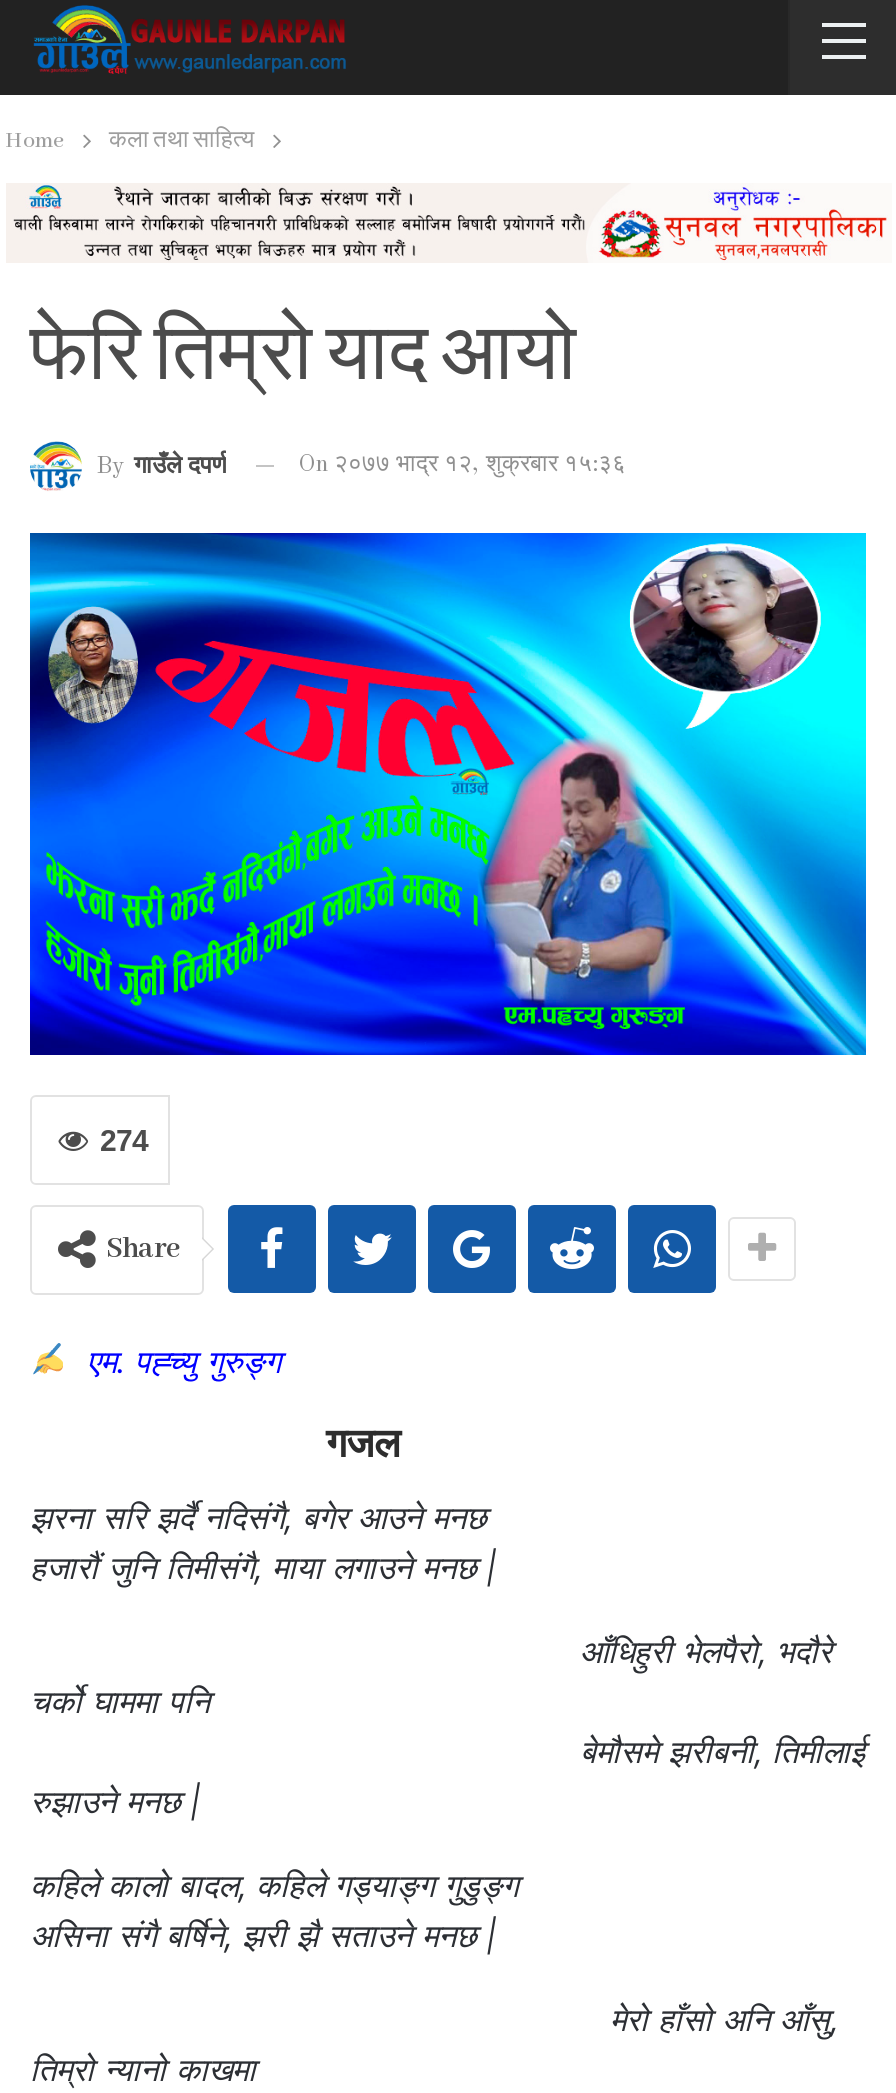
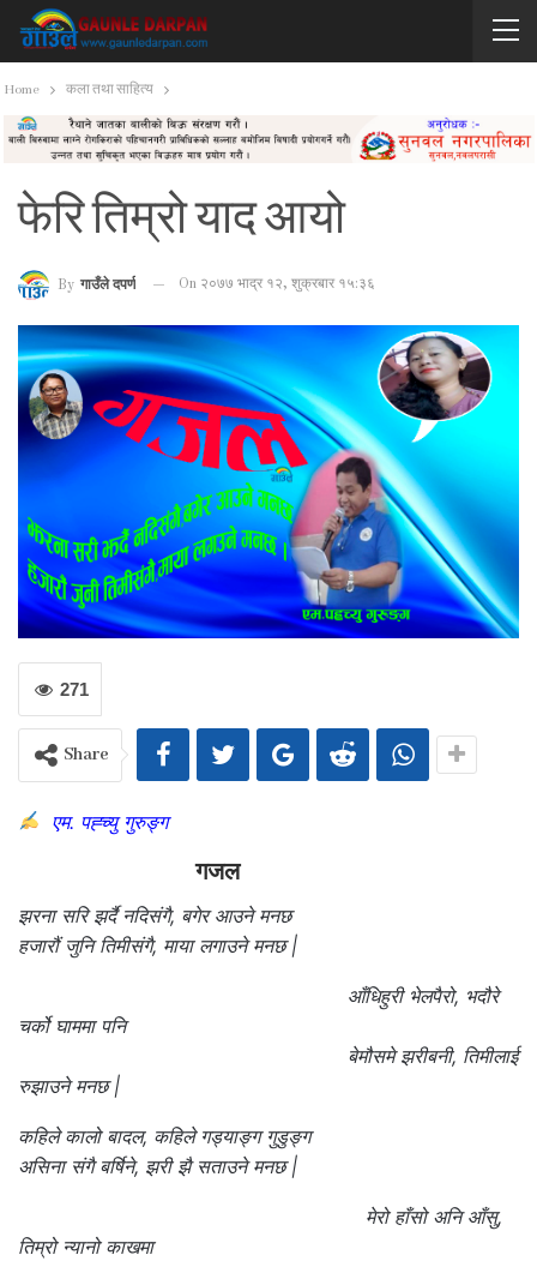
- 274
+ 271
